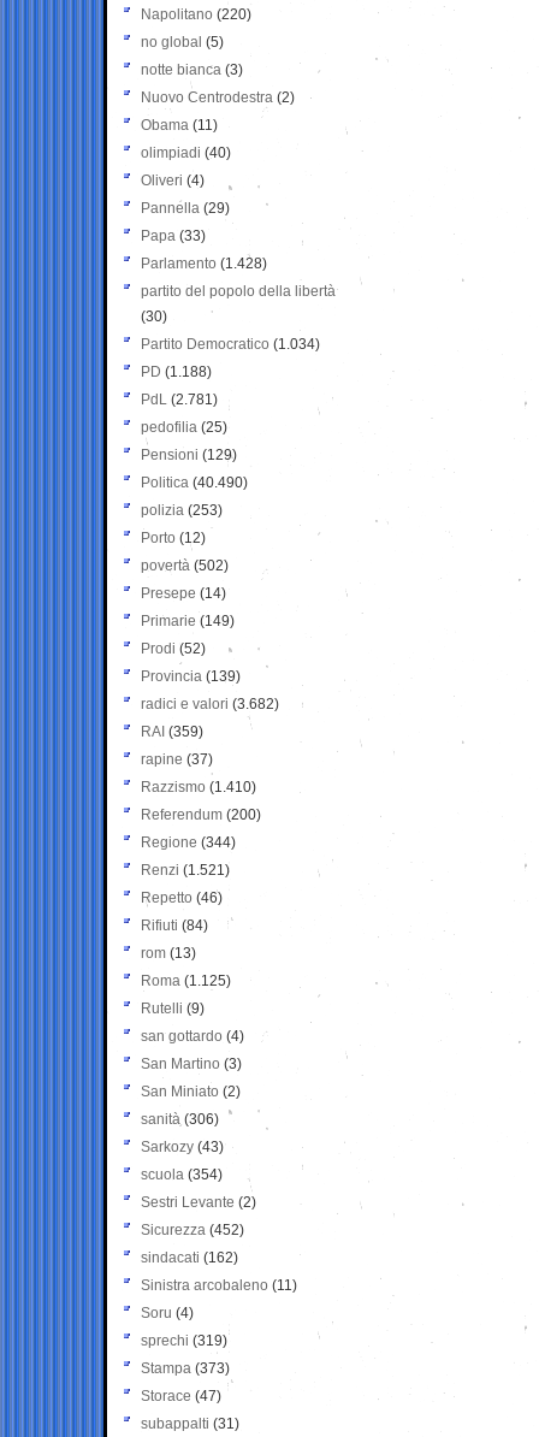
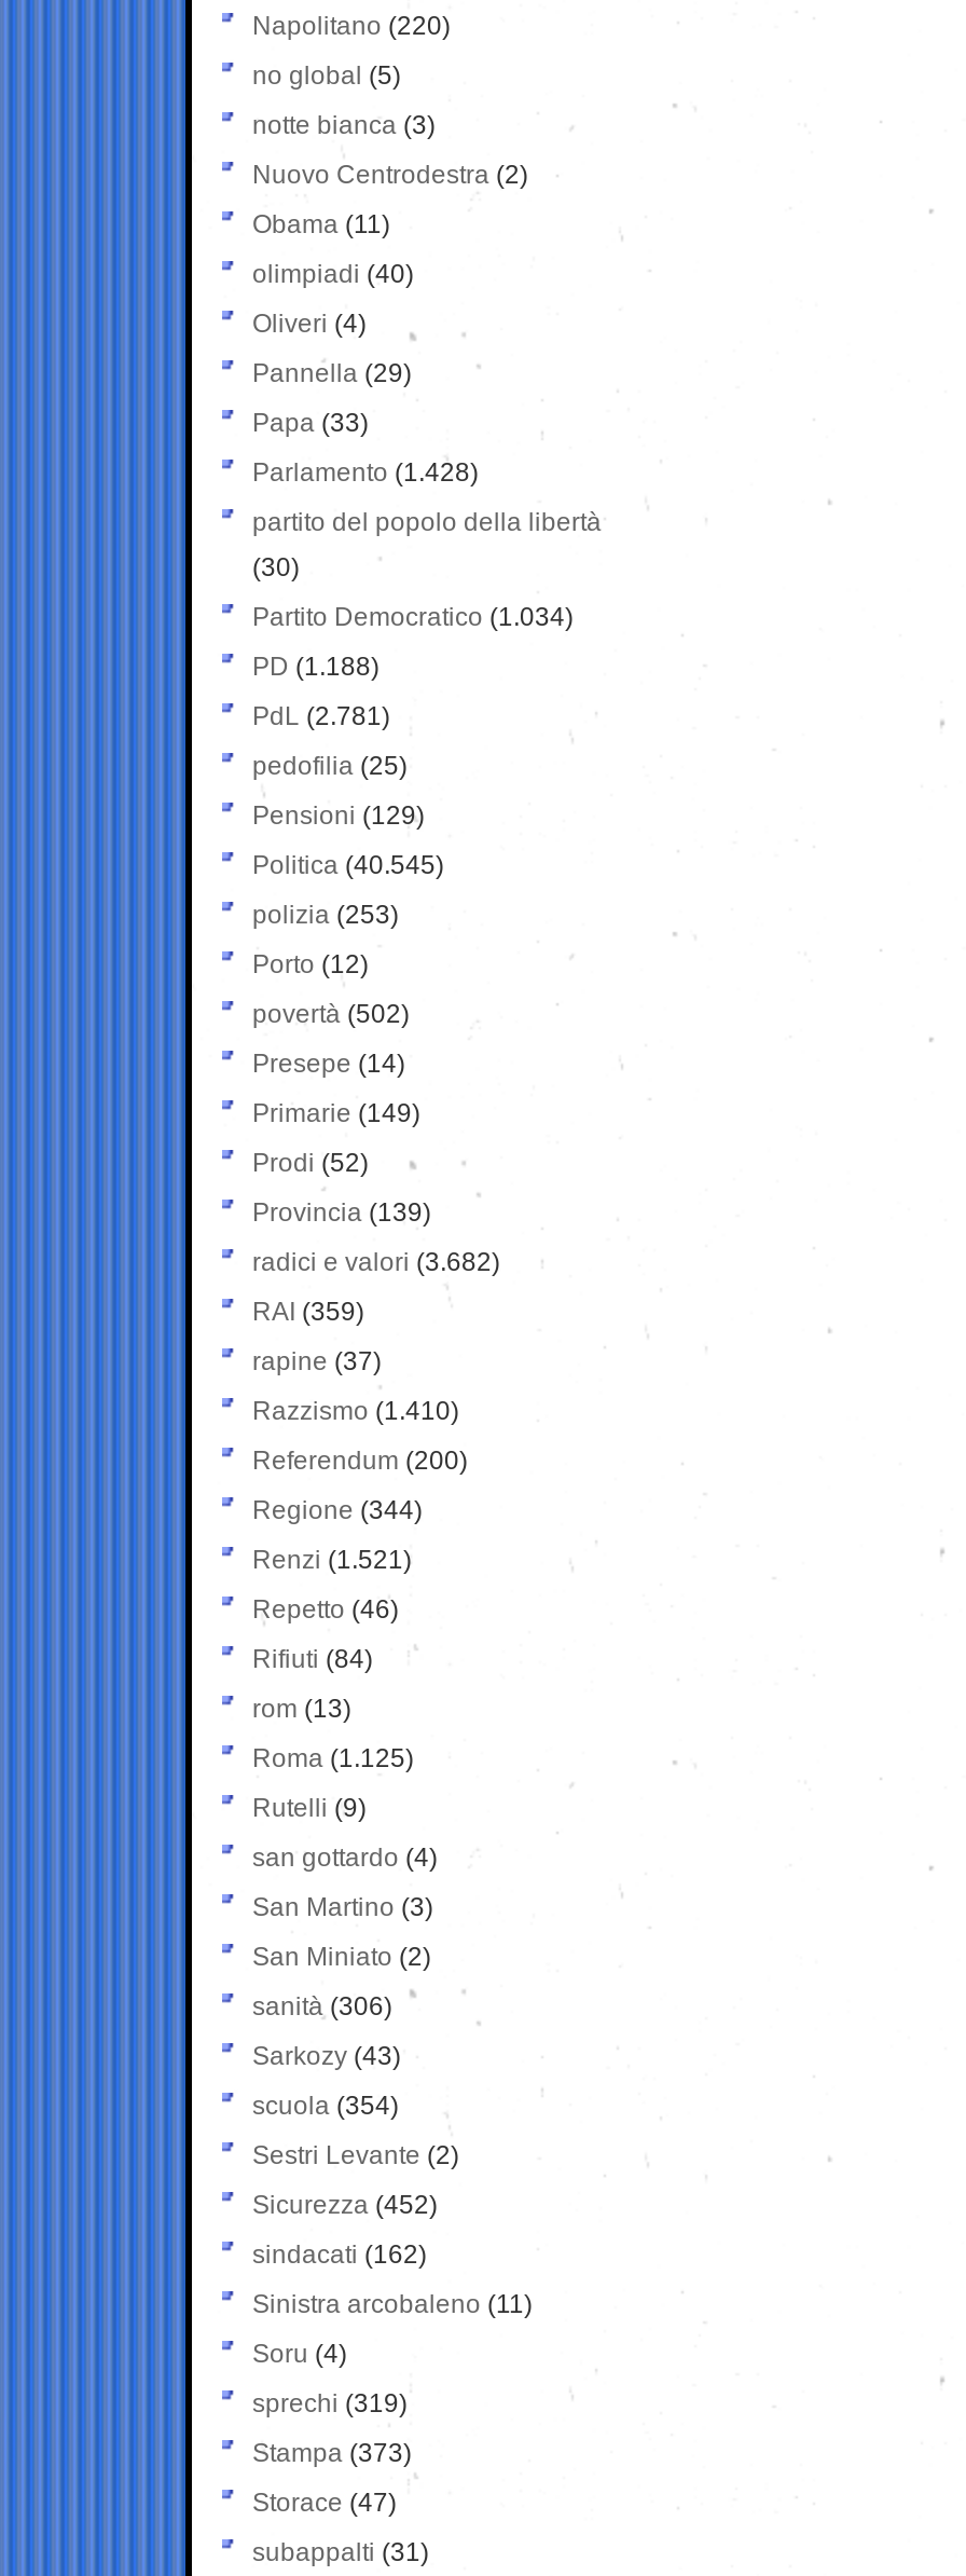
- Politica (40.490)
+ Politica (40.545)
